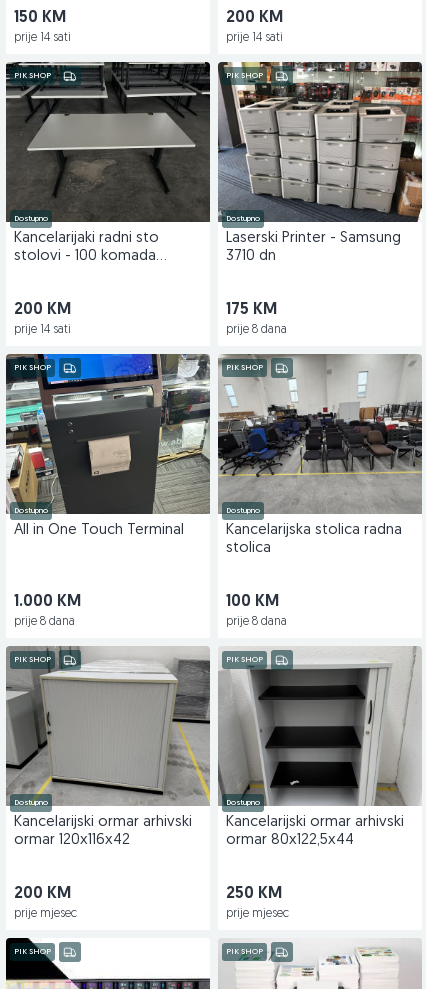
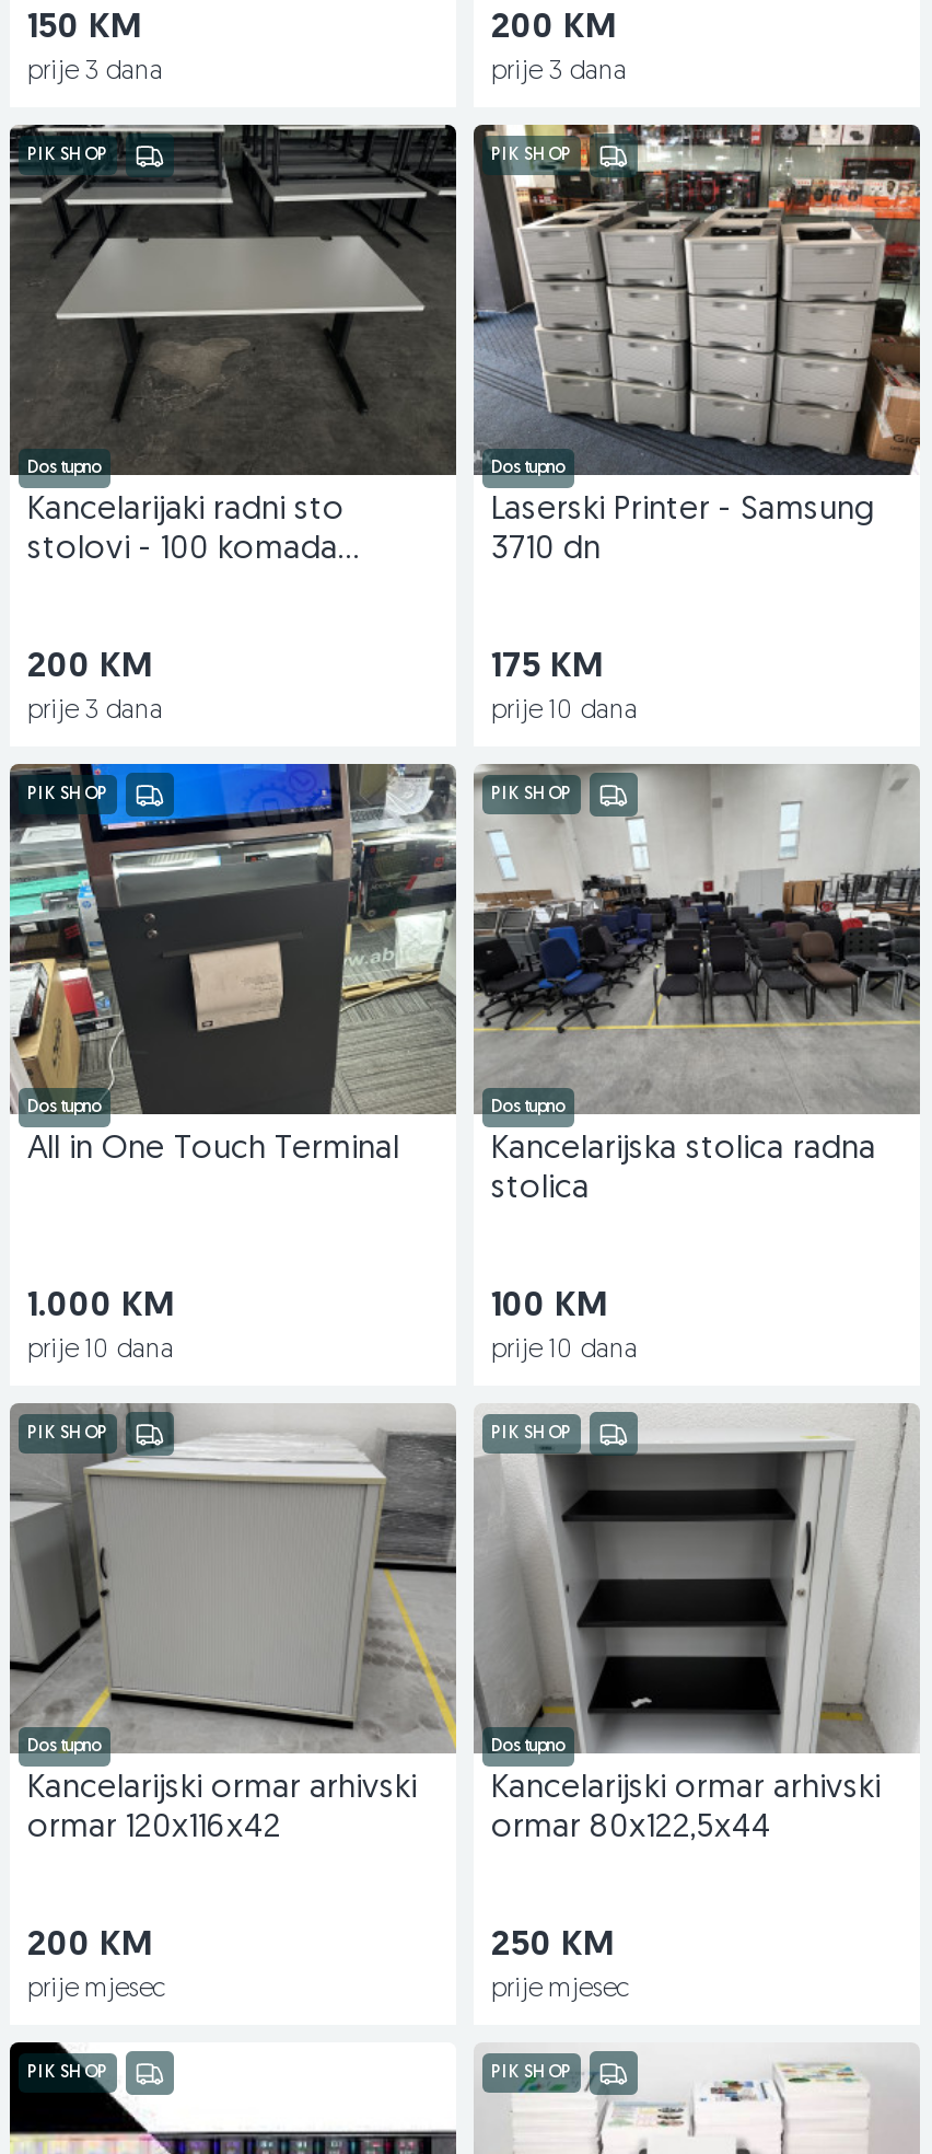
- prije 14 sati
+ prije 3 dana

- prije 14 sati
+ prije 3 dana

- prije 14 sati
+ prije 3 dana

- prije 8 dana
+ prije 10 dana

- prije 8 dana
+ prije 10 dana

- prije 8 dana
+ prije 10 dana
